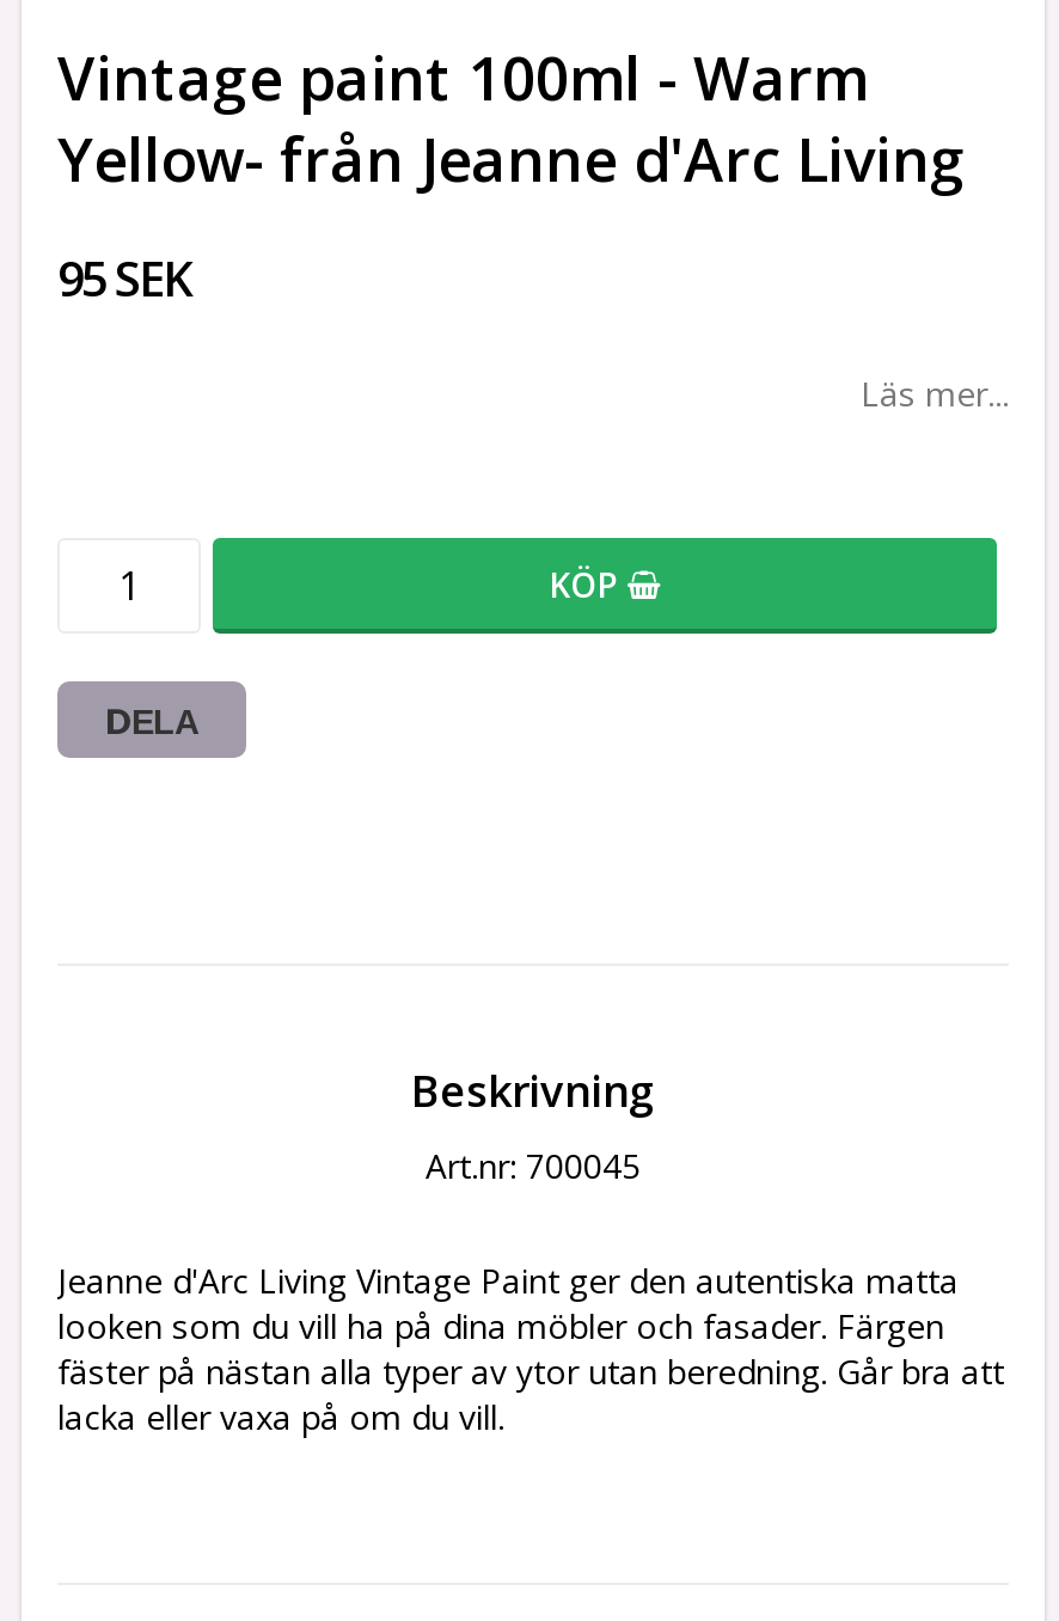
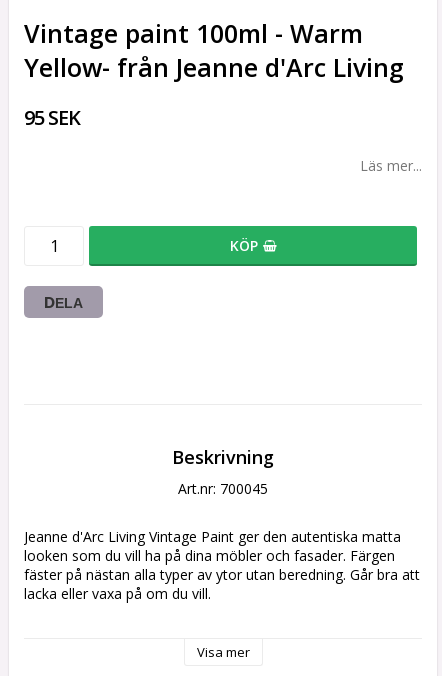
+ Visa mer
